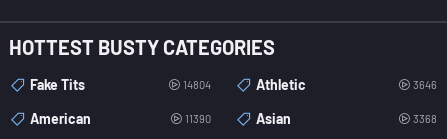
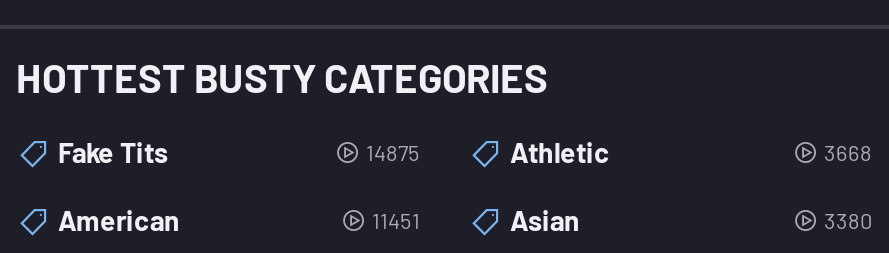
- 14804
+ 14875

- 3646
+ 3668

- 11390
+ 11451

- 3368
+ 3380
